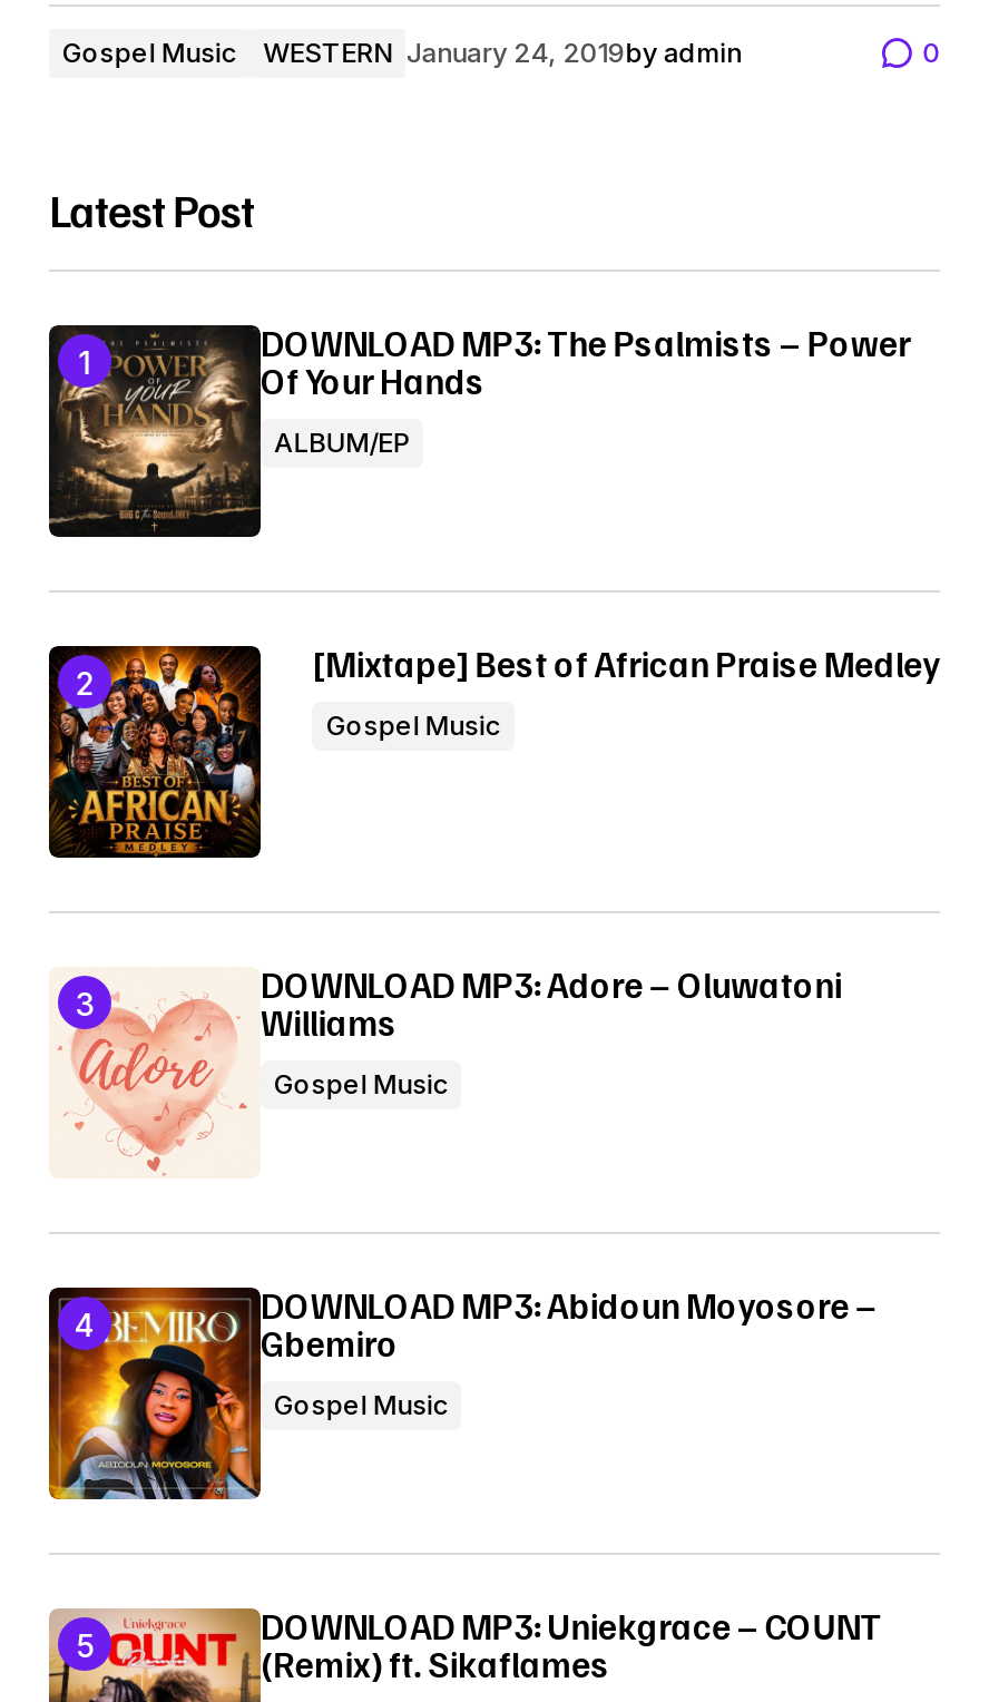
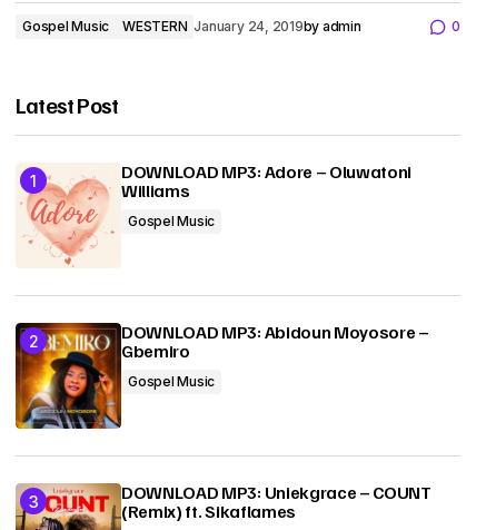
- [image]
- DOWNLOAD MP3: The Psalmists – Power
- Of Your Hands
- ALBUM/EP

- [image]
- [Mixtape] Best of African Praise Medley
- Gospel Music
